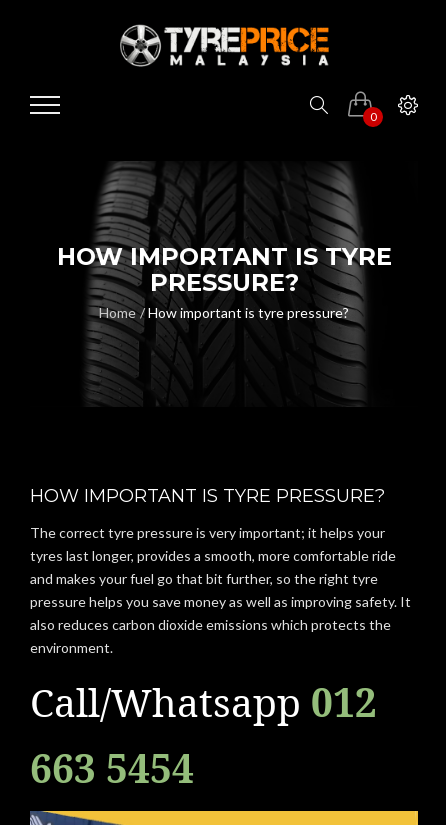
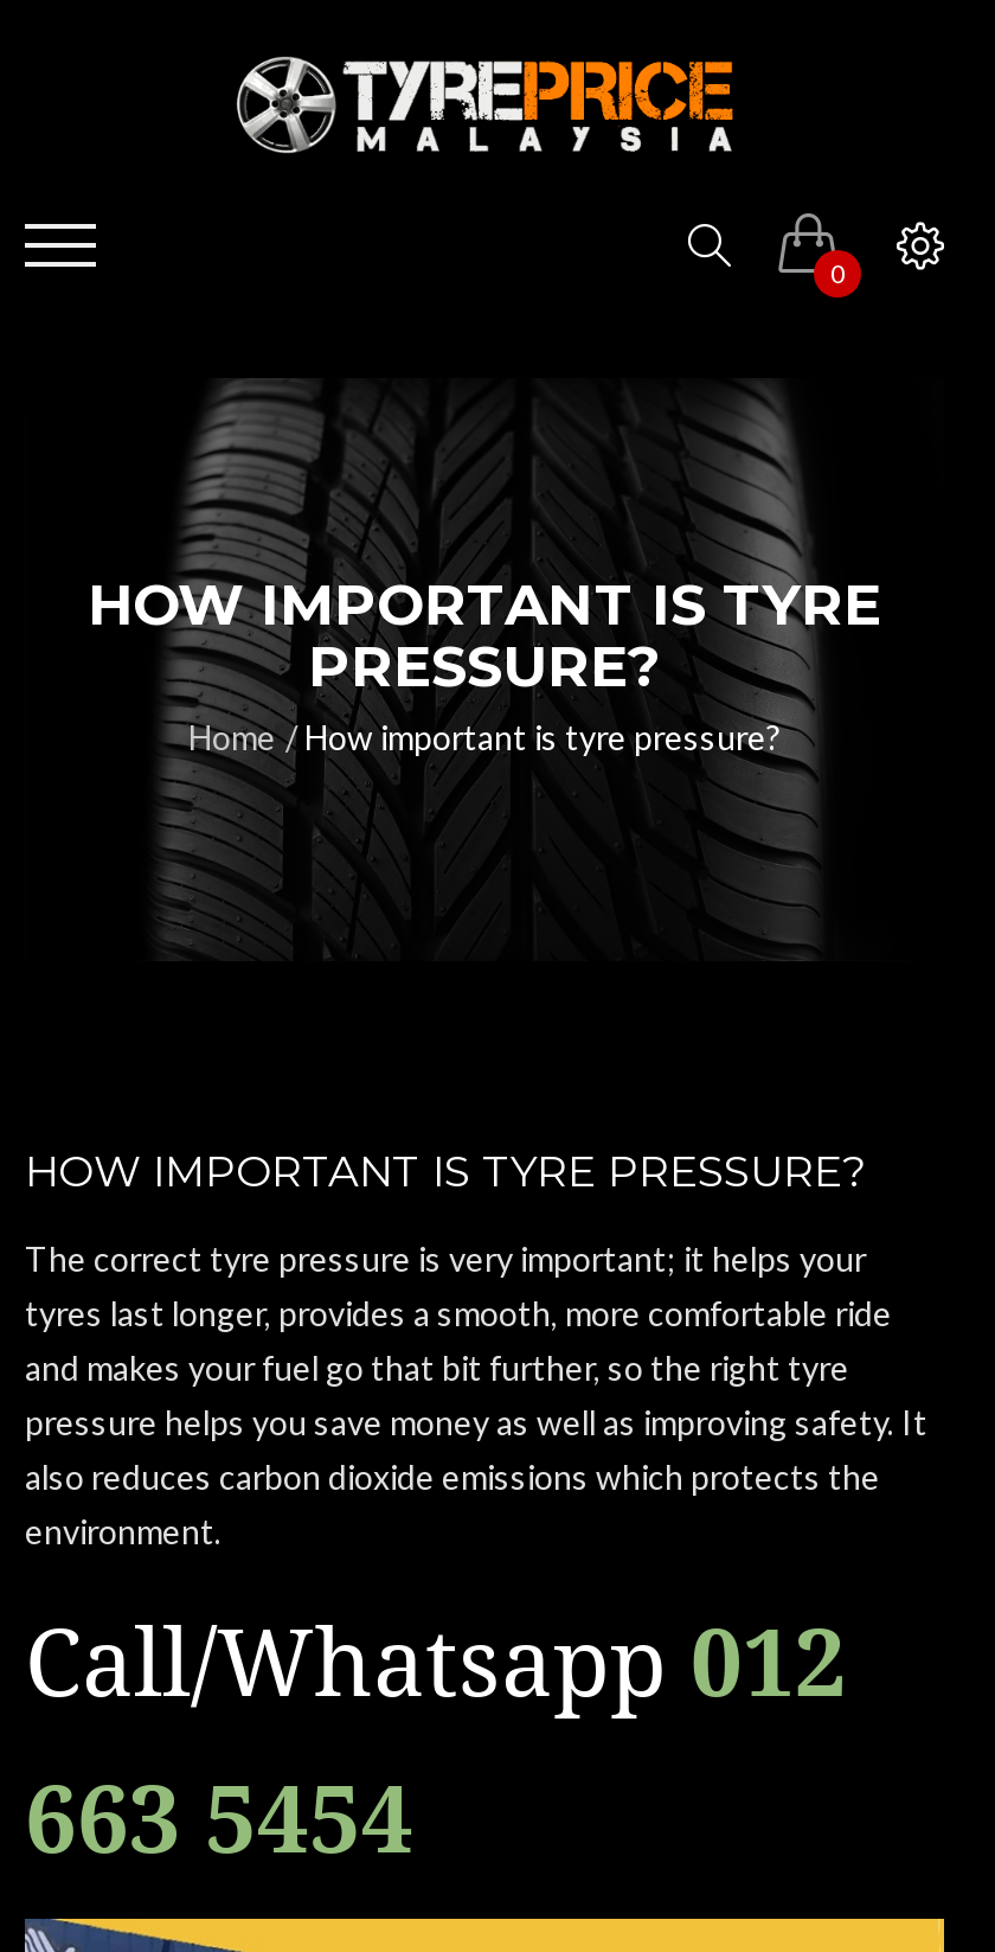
- [image]
+ [image]
